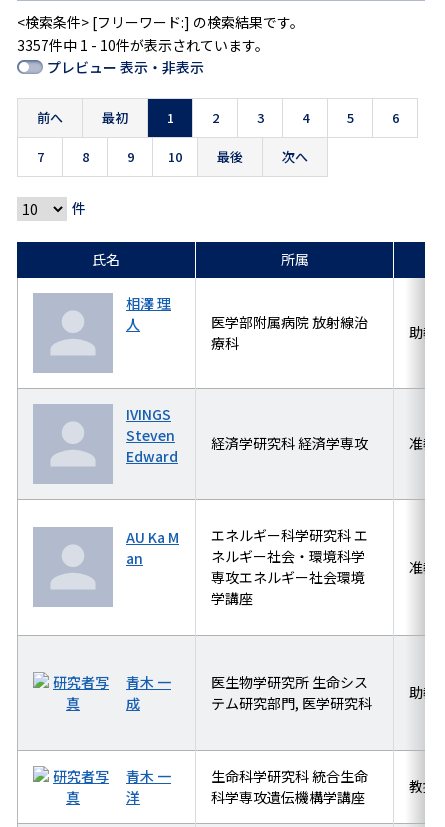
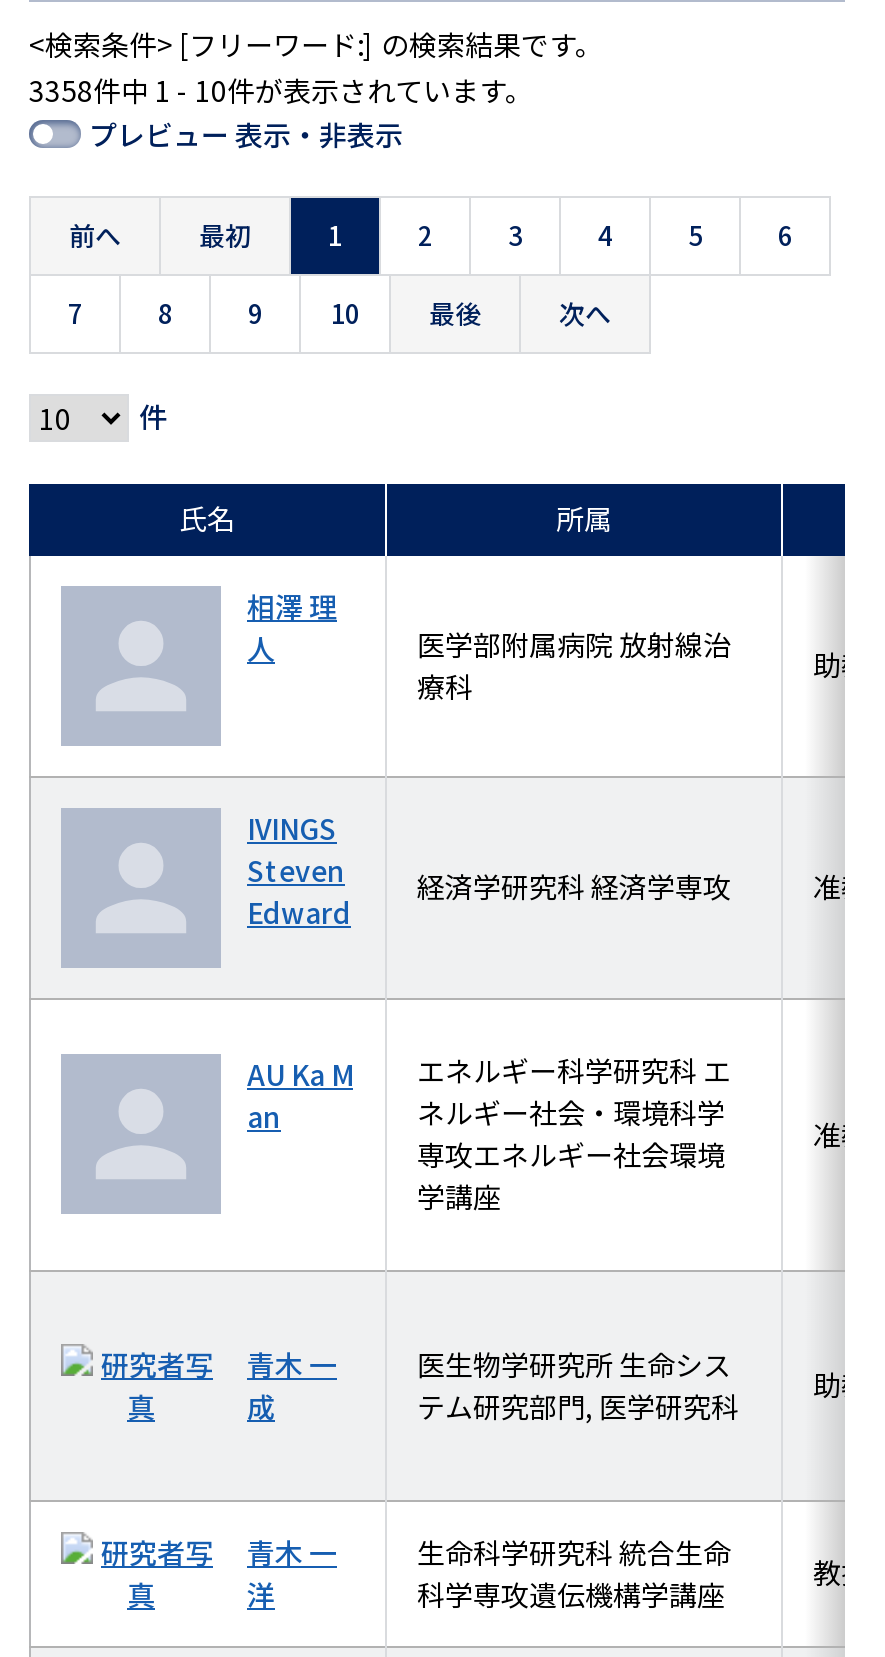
- 3357件中 1 - 10件が表示されています。
+ 3358件中 1 - 10件が表示されています。
